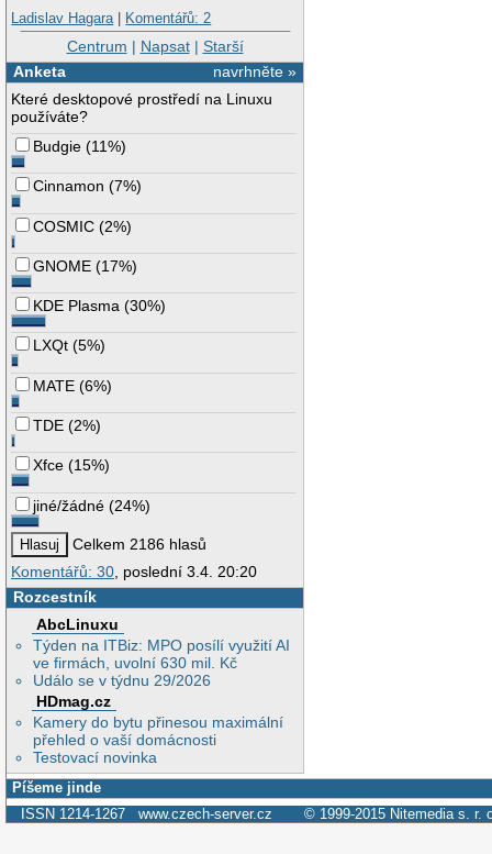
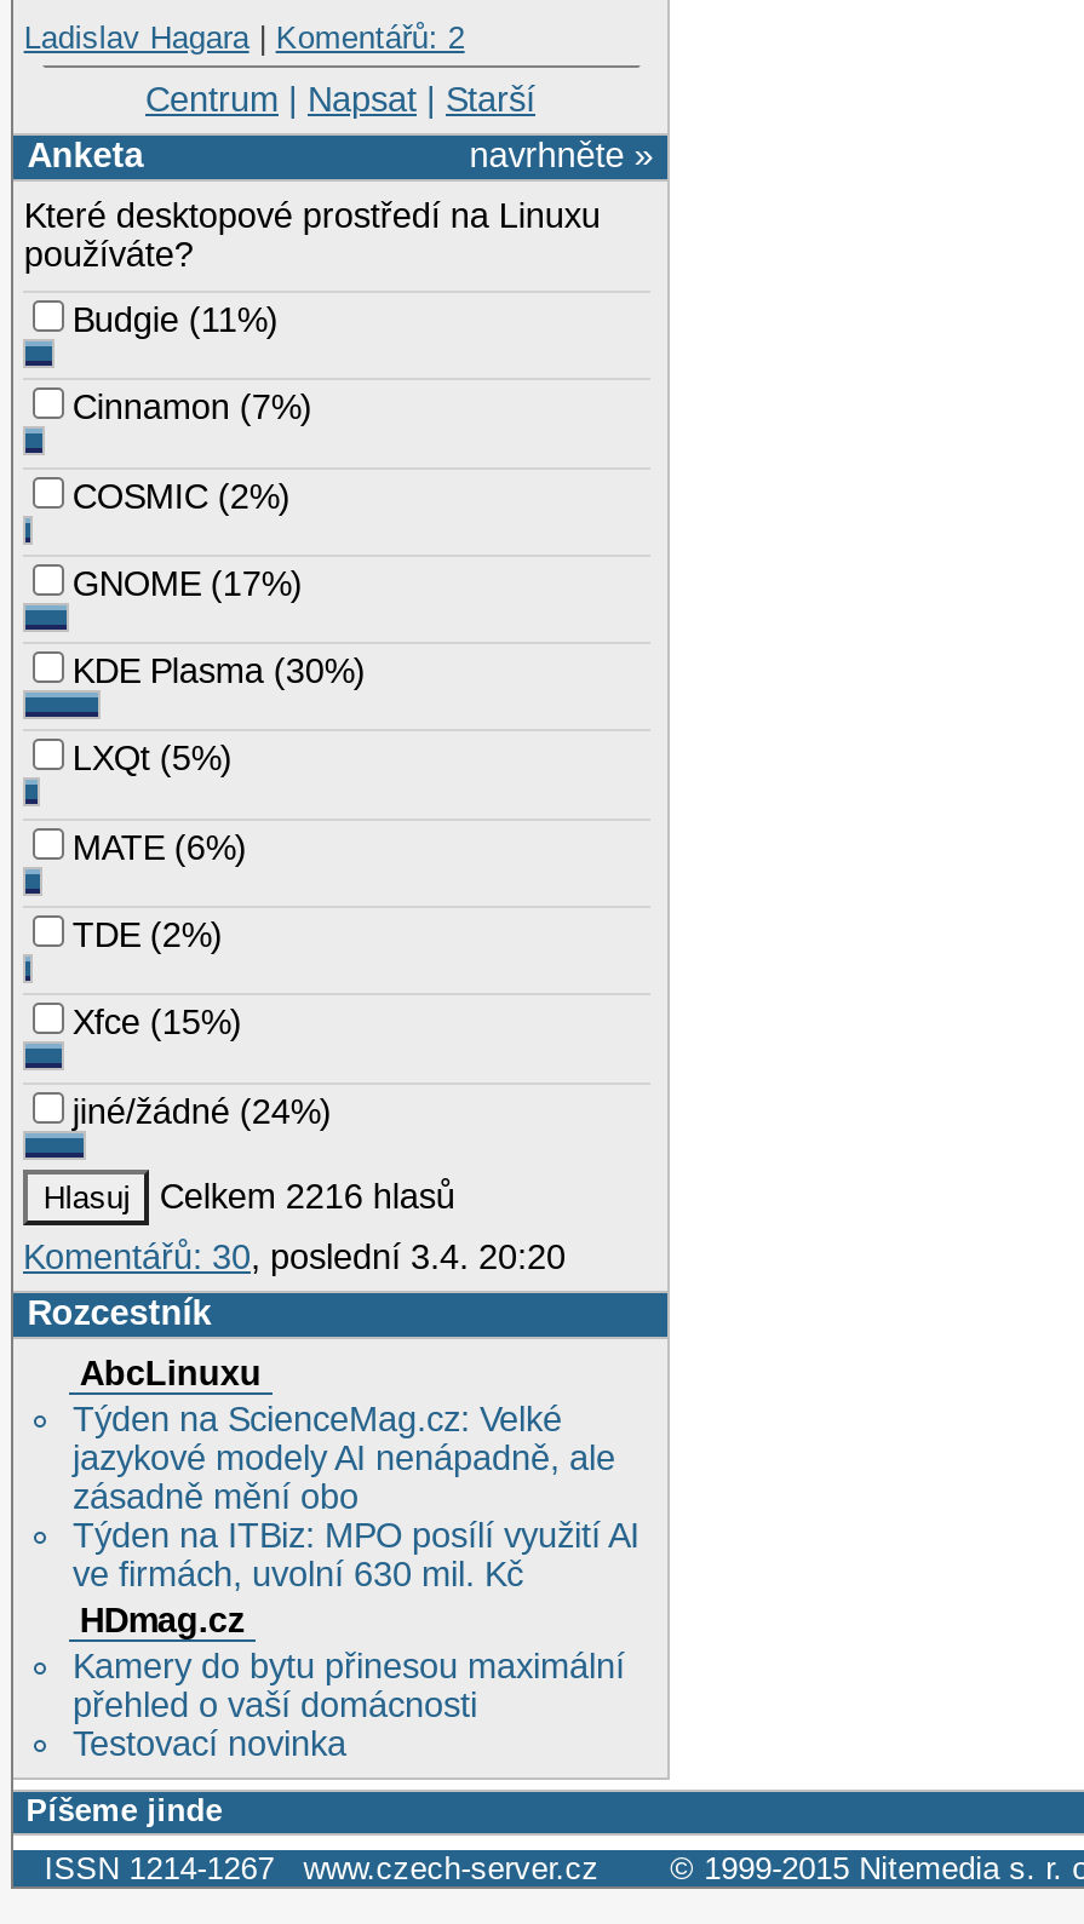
- Celkem 2186 hlasů
+ Celkem 2216 hlasů

+ Týden na ScienceMag.cz: Velké
+ jazykové modely AI nenápadně, ale
+ zásadně mění obo

moved down: Týden na ITBiz: MPO posílí využití AI | ve firmách, uvolní 630 mil. Kč

- Událo se v týdnu 29/2026
